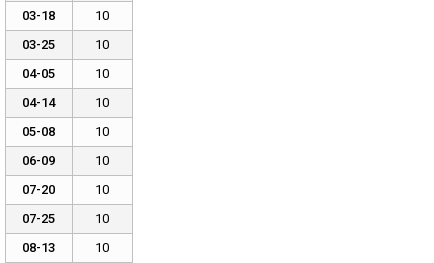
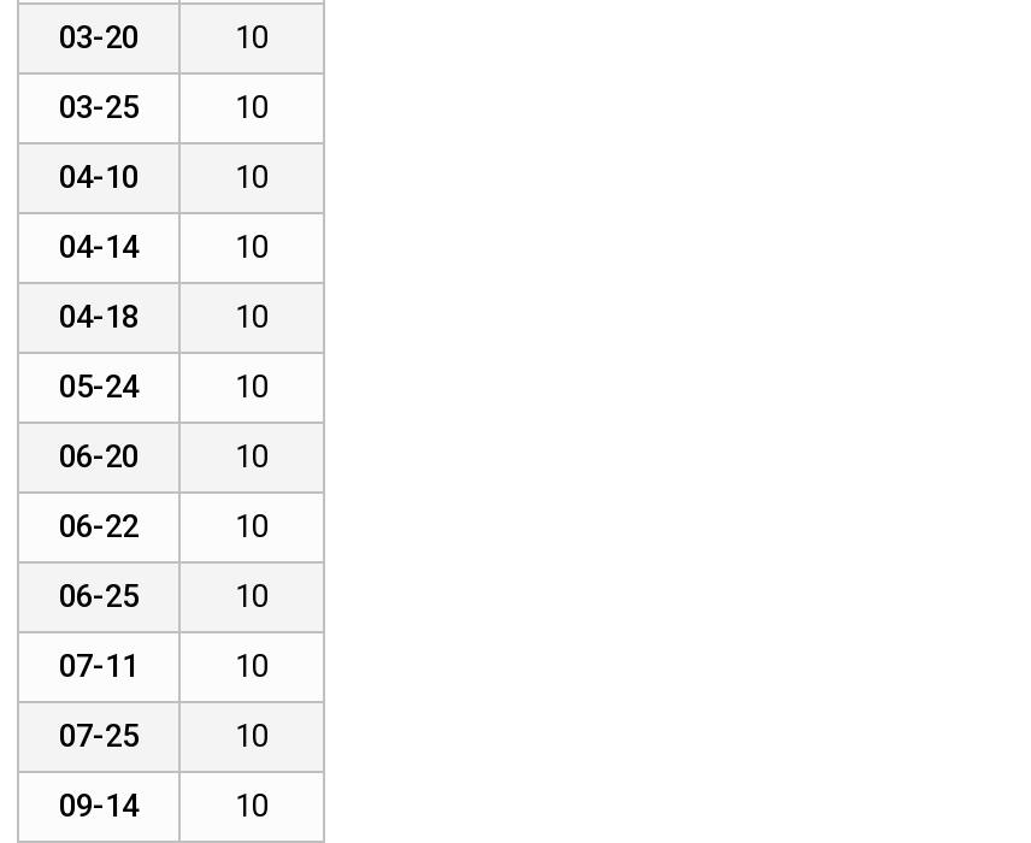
- 03-18
+ 03-20

- 04-05
+ 04-10

- 05-08
+ 04-18

- 06-09
+ 05-24

- 07-20
+ 06-20
+ 10
+ 06-22
+ 10
+ 06-25
+ 10
+ 07-11

- 08-13
+ 09-14
